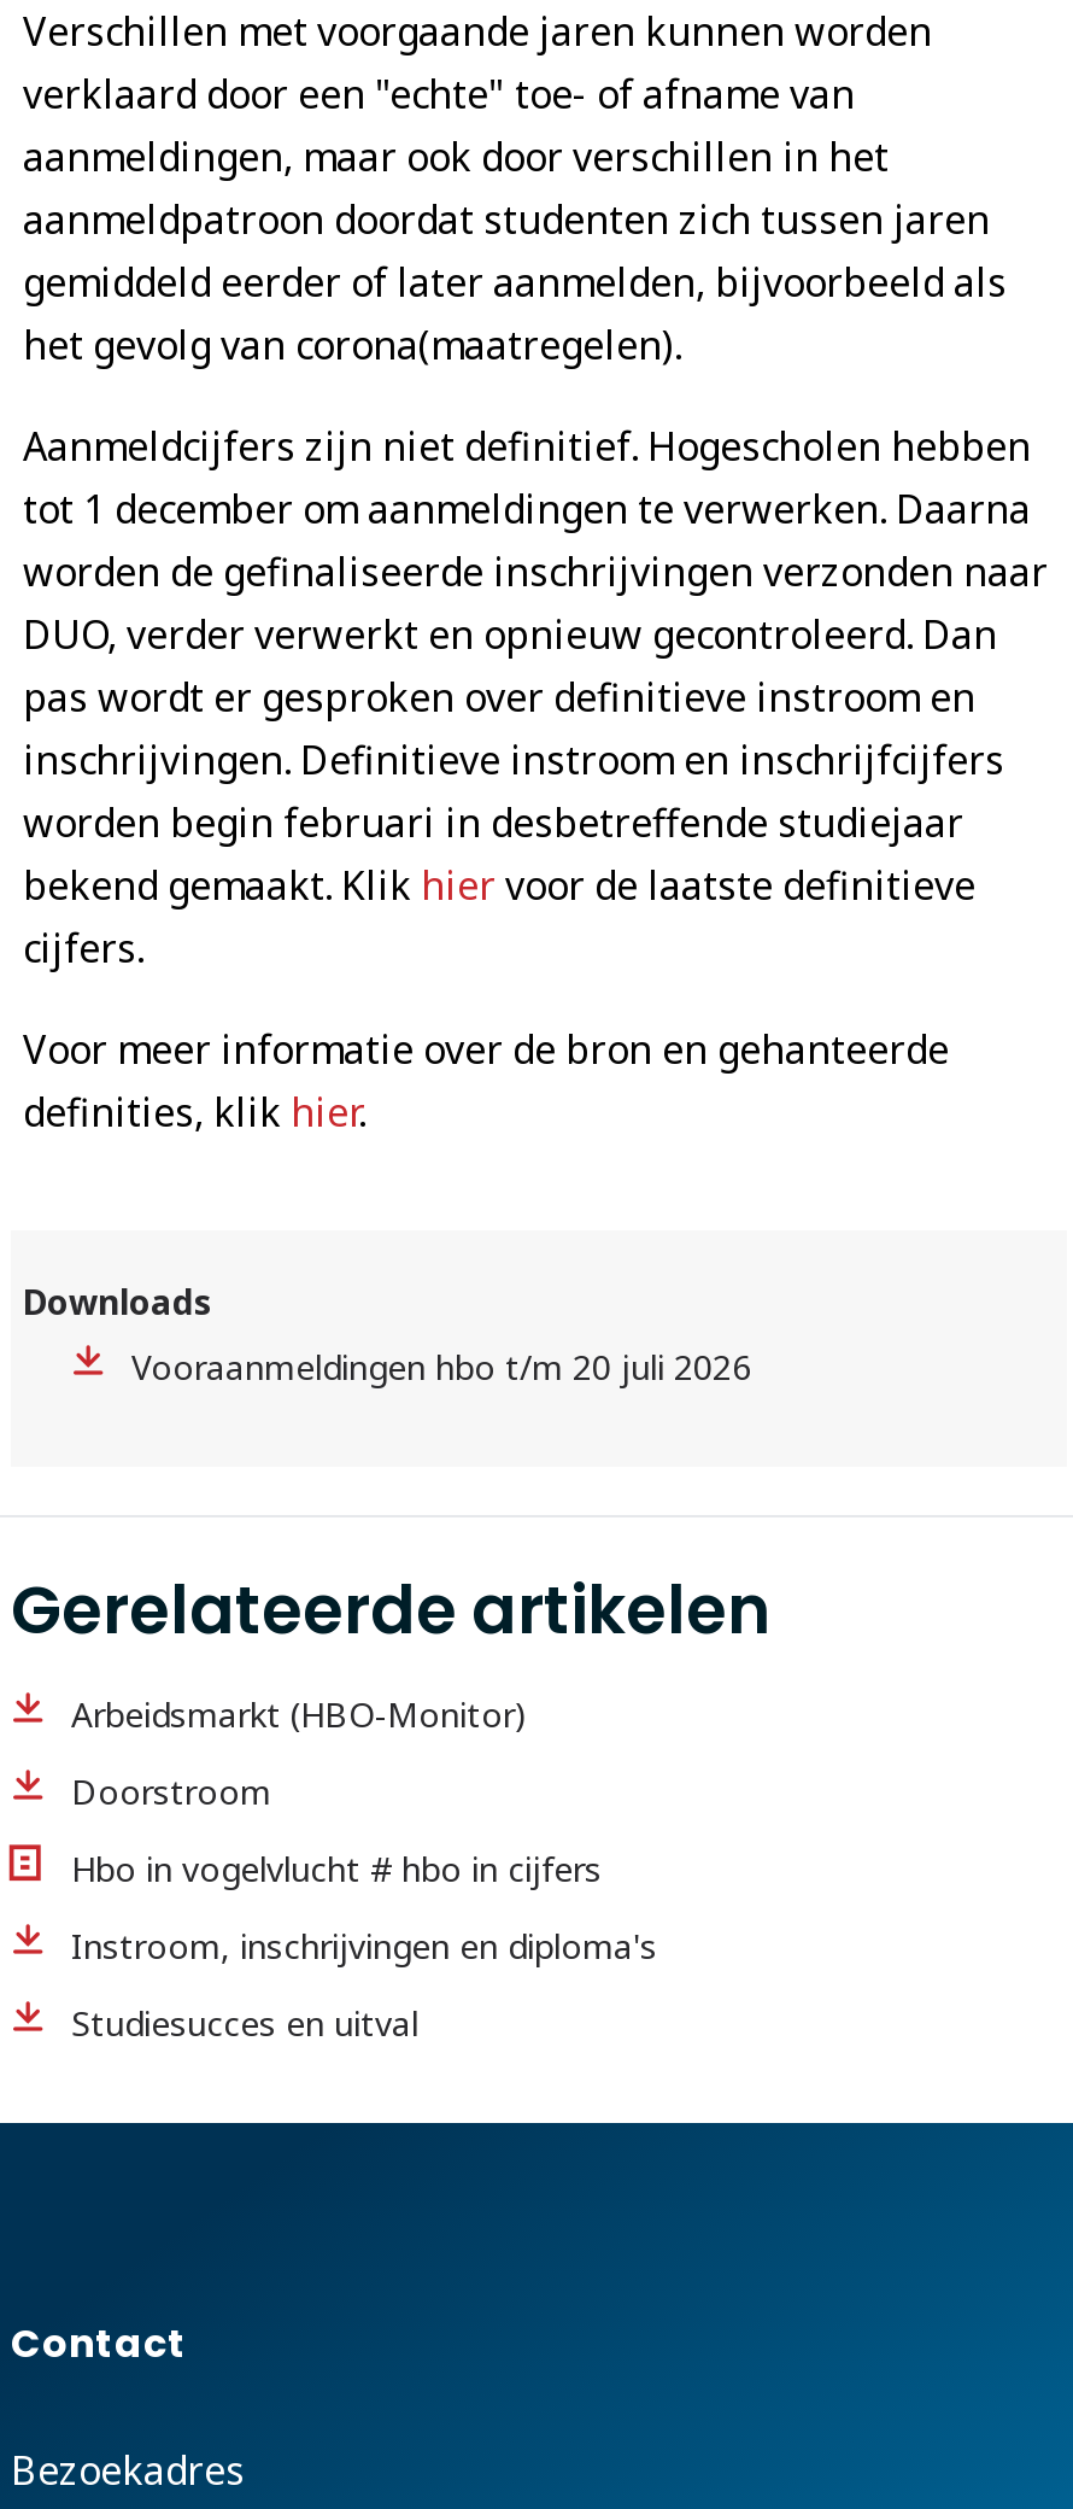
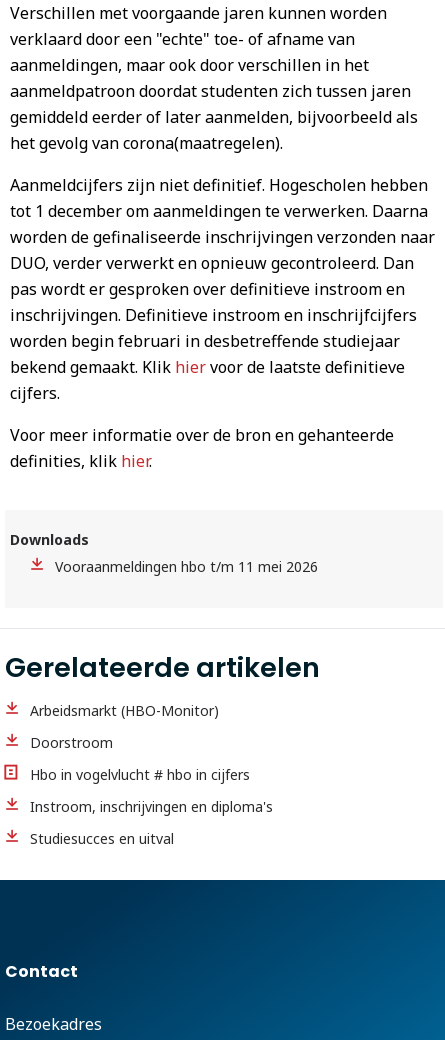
- Vooraanmeldingen hbo t/m 20 juli 2026
+ Vooraanmeldingen hbo t/m 11 mei 2026
